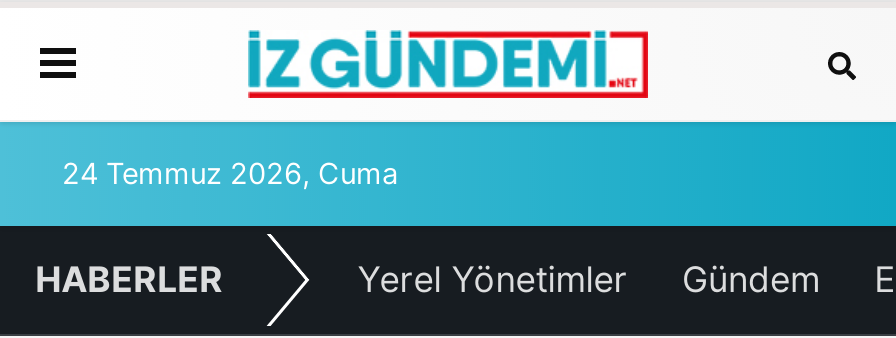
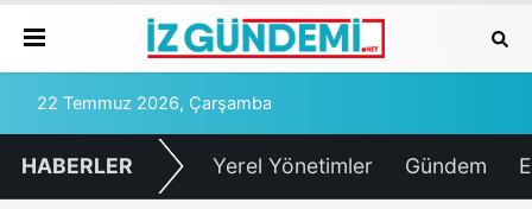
- 24 Temmuz 2026, Cuma
+ 22 Temmuz 2026, Çarşamba
